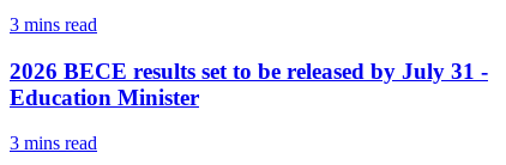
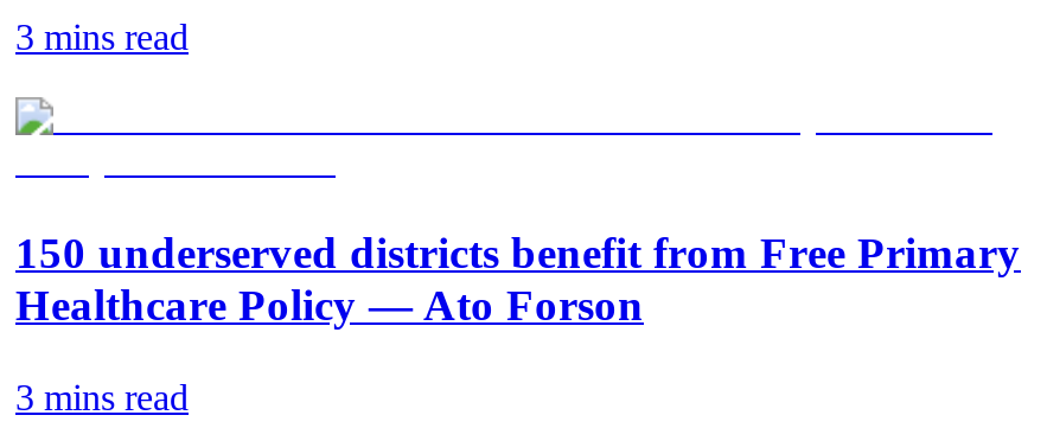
- 2026 BECE results set to be released by July 31 -
- Education Minister
+ 150 underserved districts benefit from Free Primary
+ Healthcare Policy — Ato Forson
